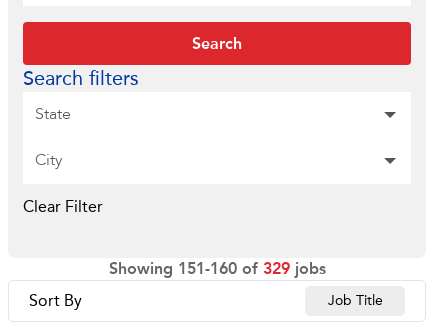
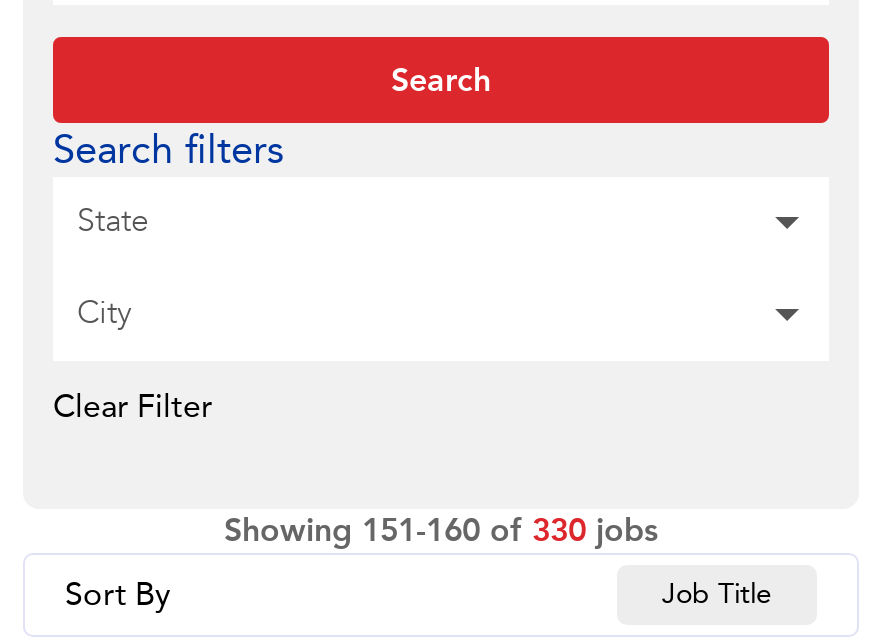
- Showing 151-160 of 329 jobs
+ Showing 151-160 of 330 jobs
